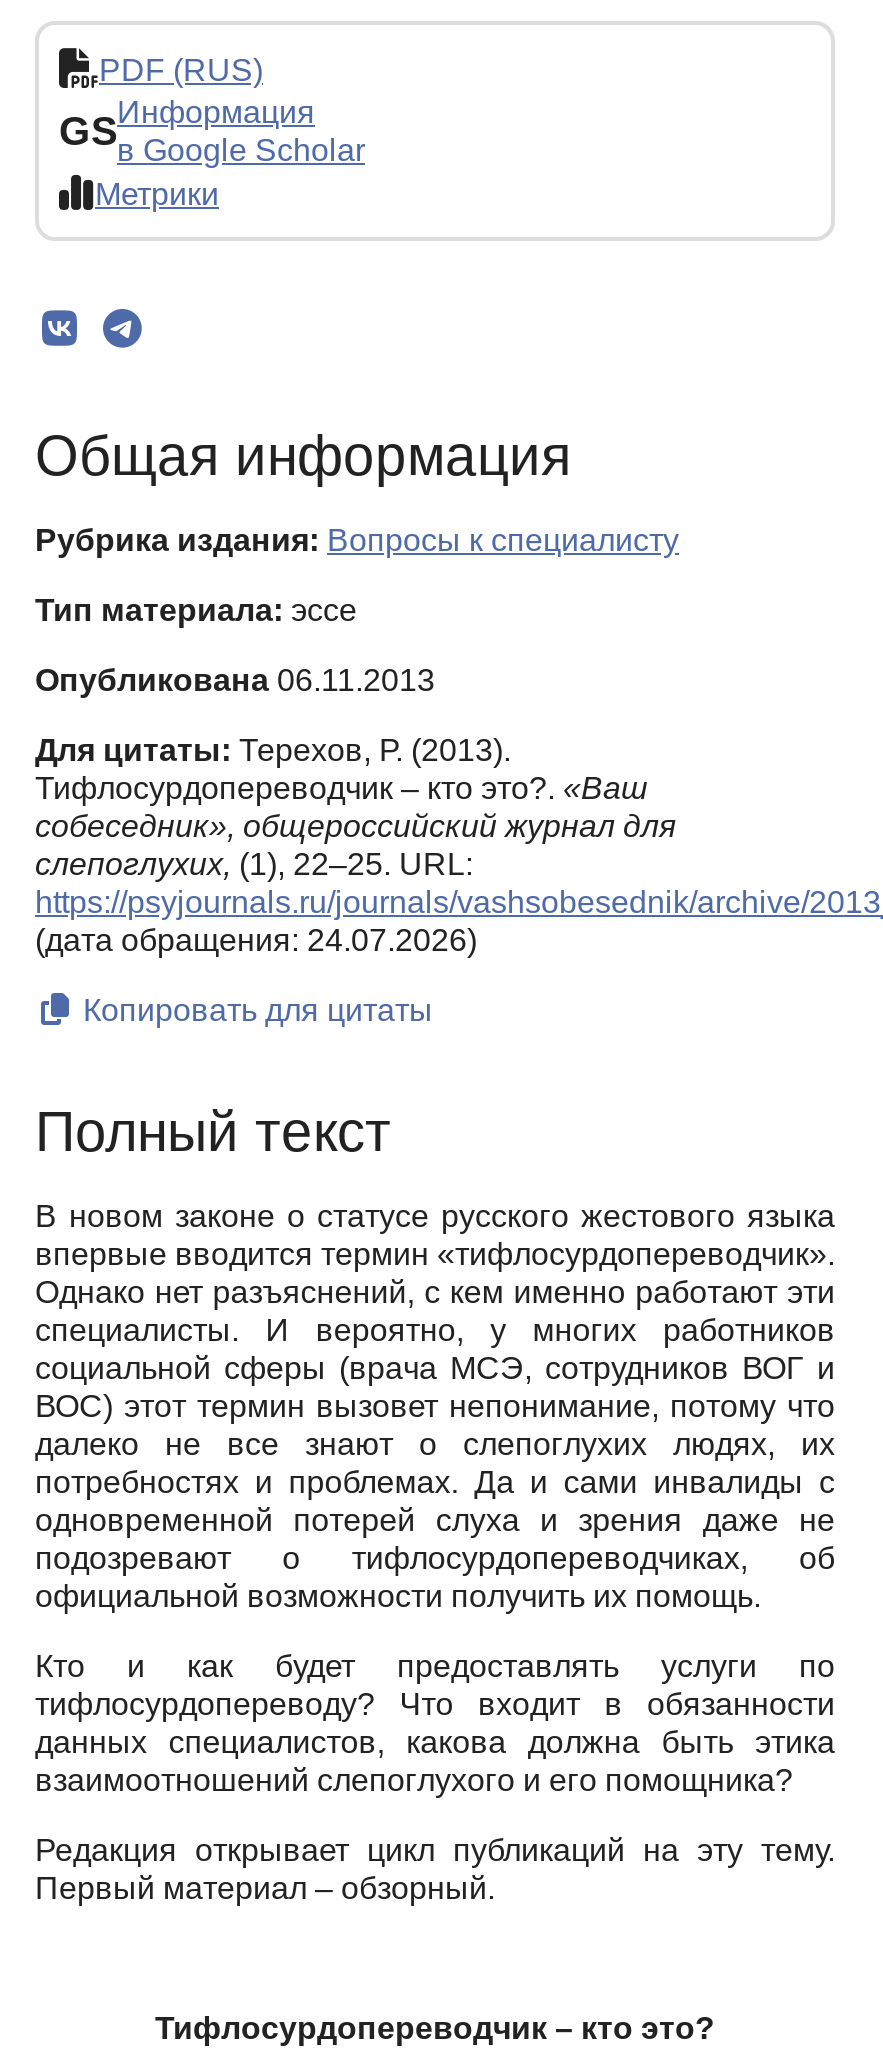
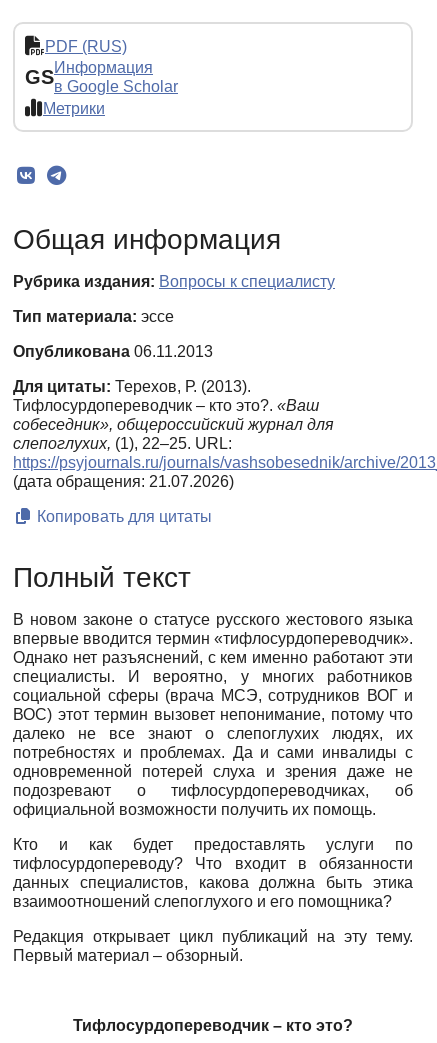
- (дата обращения: 24.07.2026)
+ (дата обращения: 21.07.2026)
